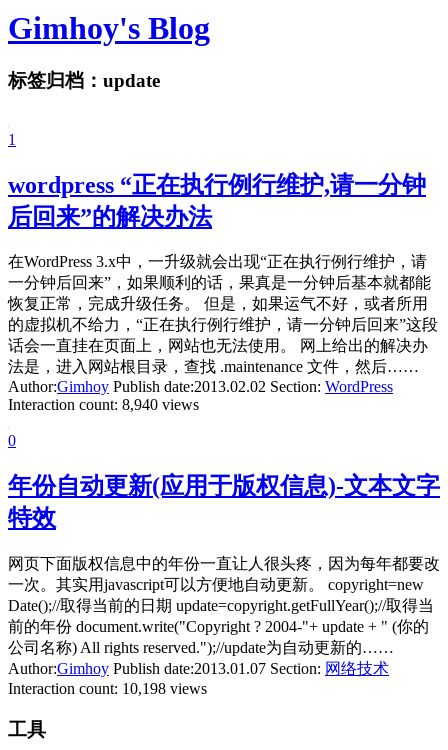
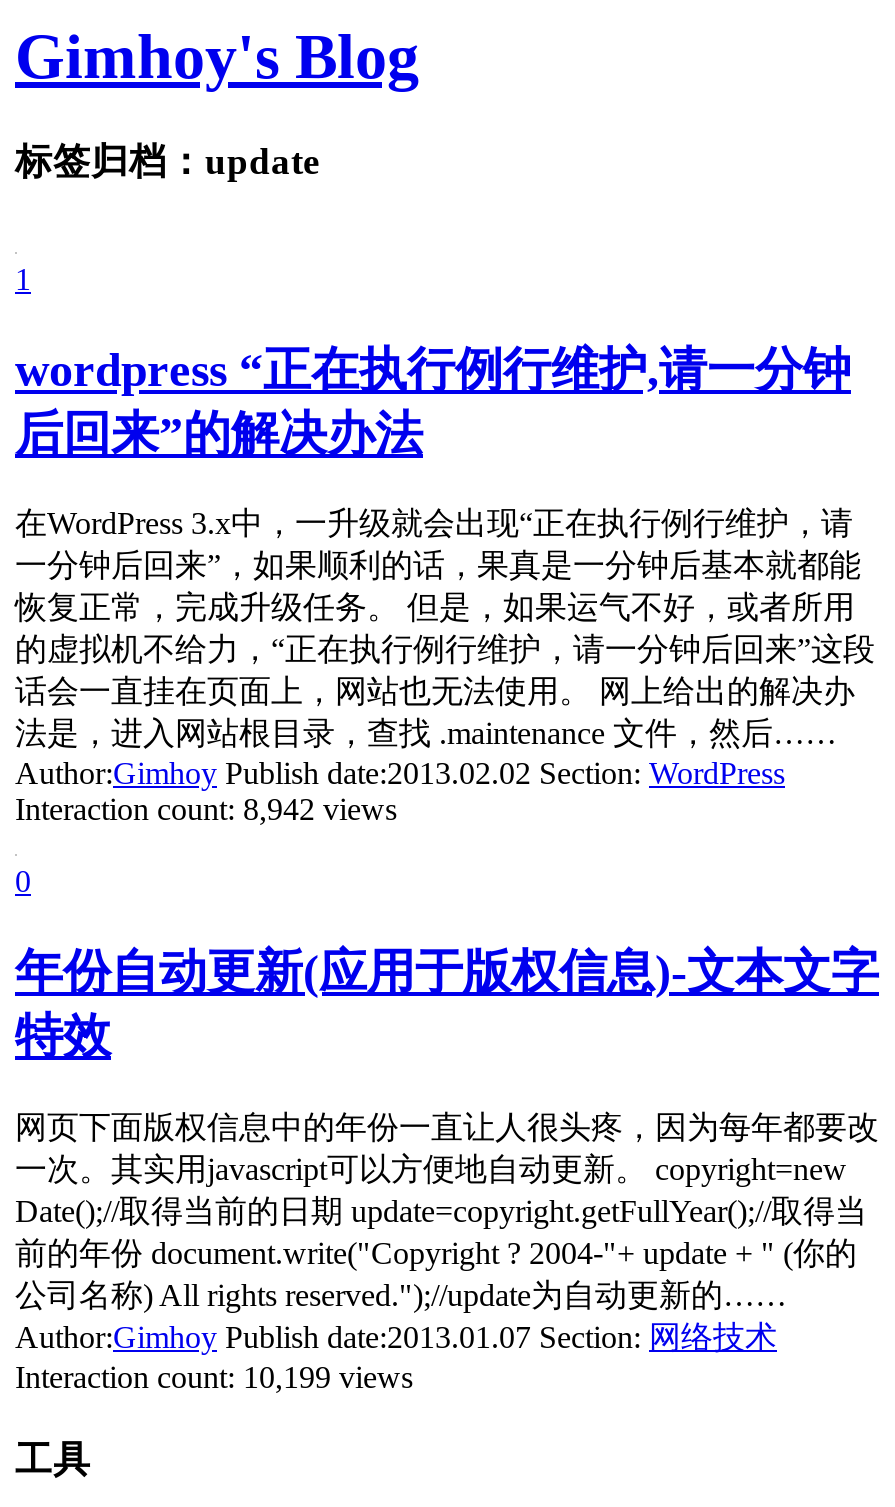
- Interaction count: 8,940 views
+ Interaction count: 8,942 views

- Interaction count: 10,198 views
+ Interaction count: 10,199 views
